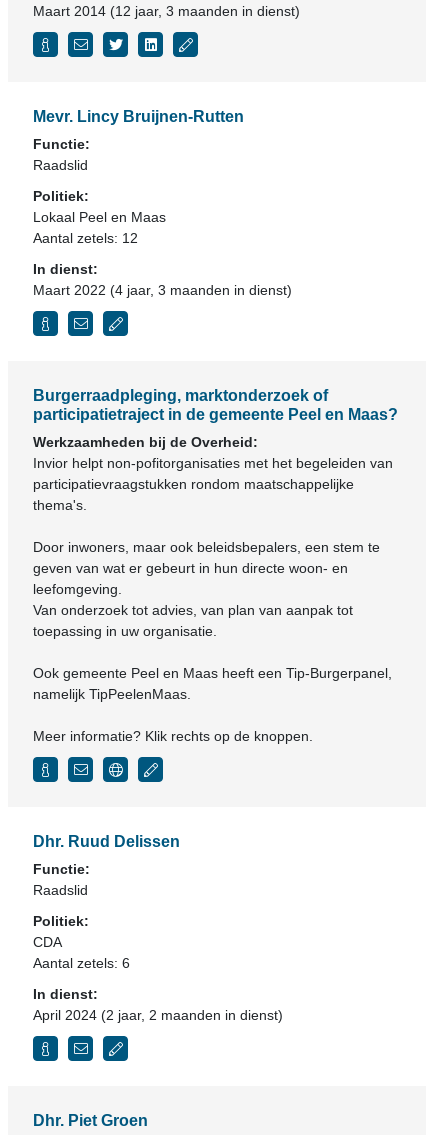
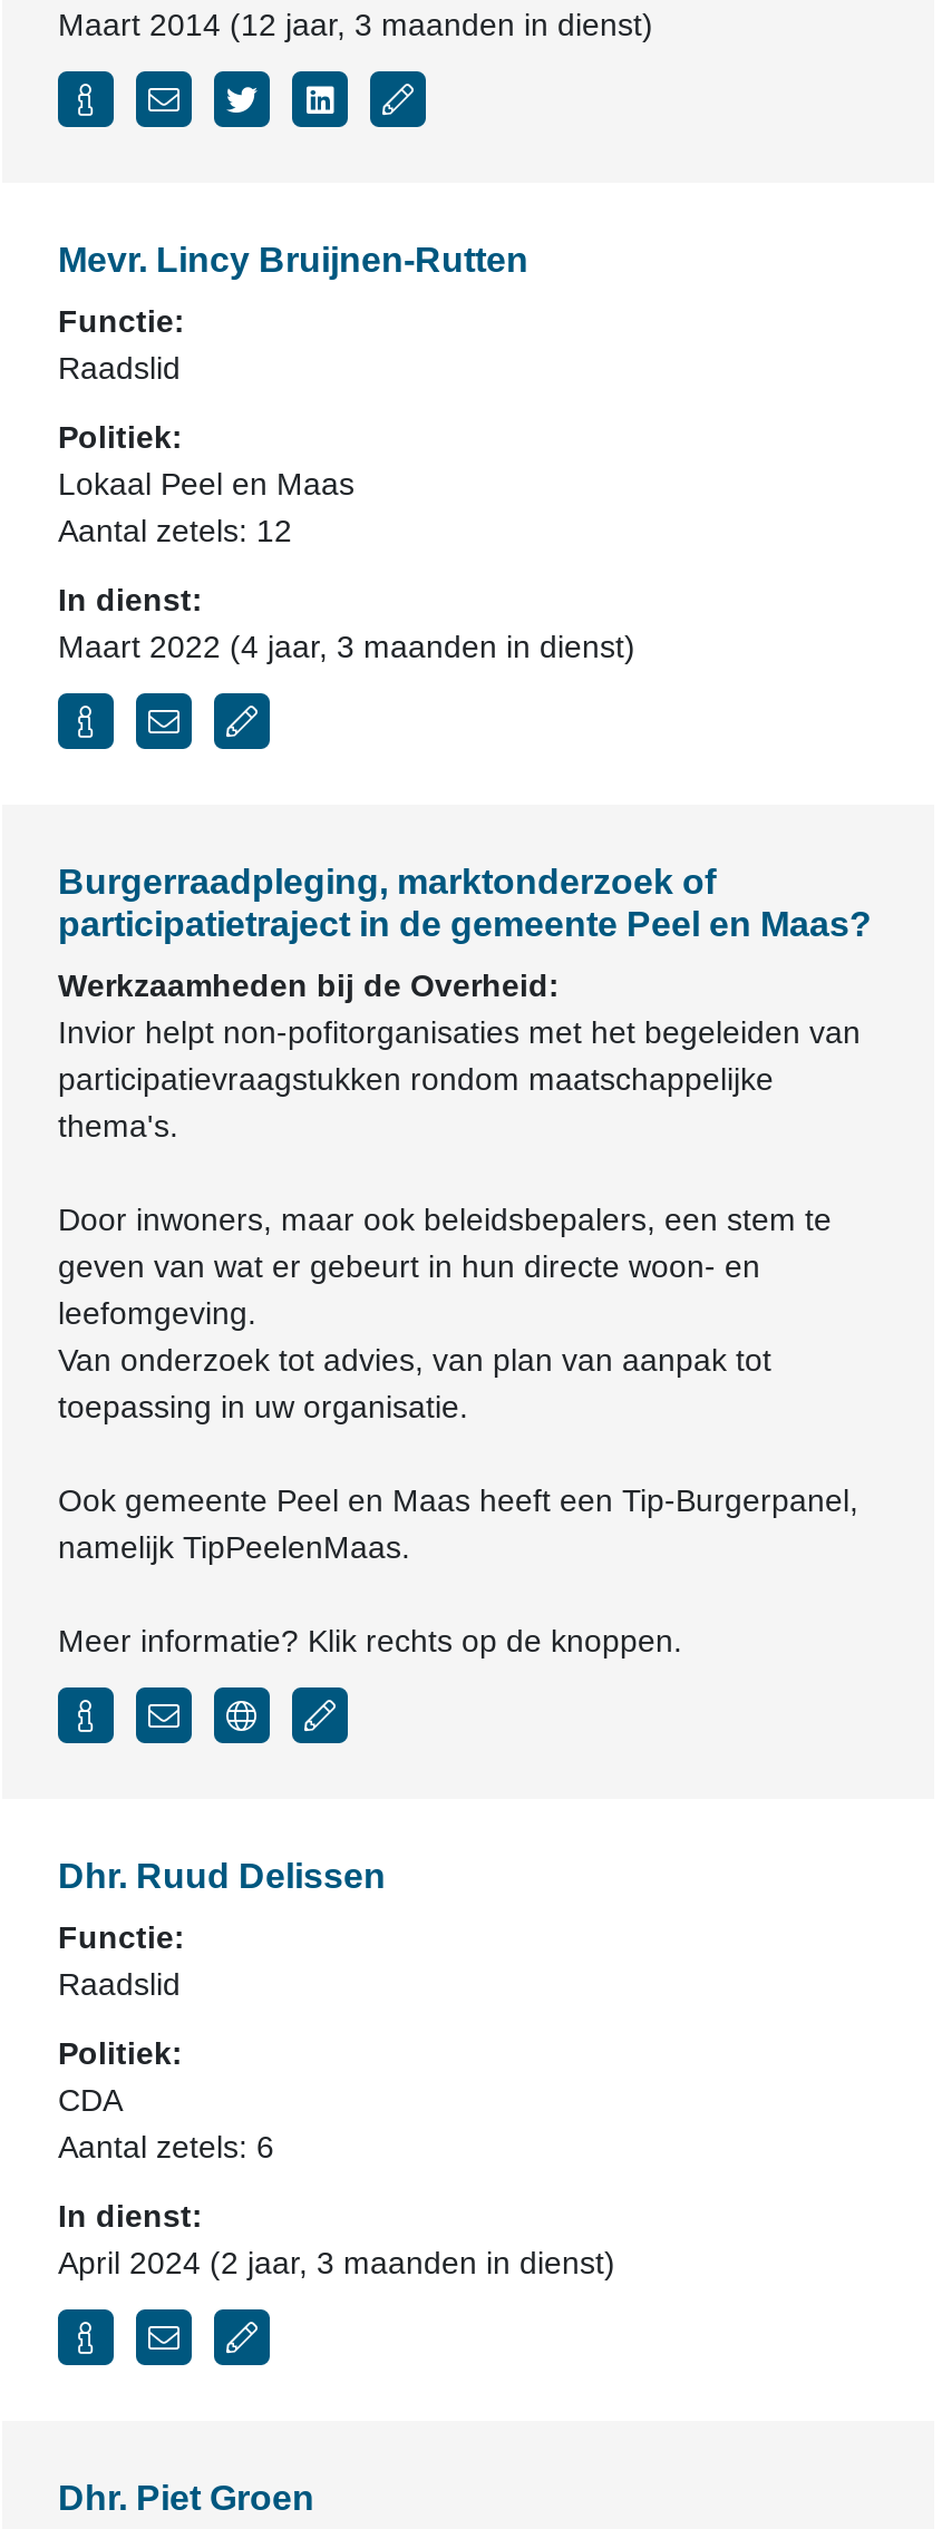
- April 2024 (2 jaar, 2 maanden in dienst)
+ April 2024 (2 jaar, 3 maanden in dienst)
